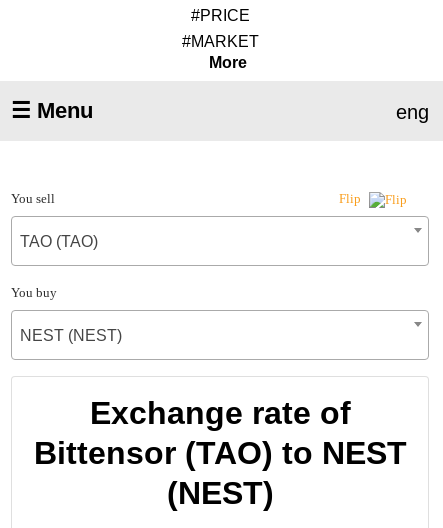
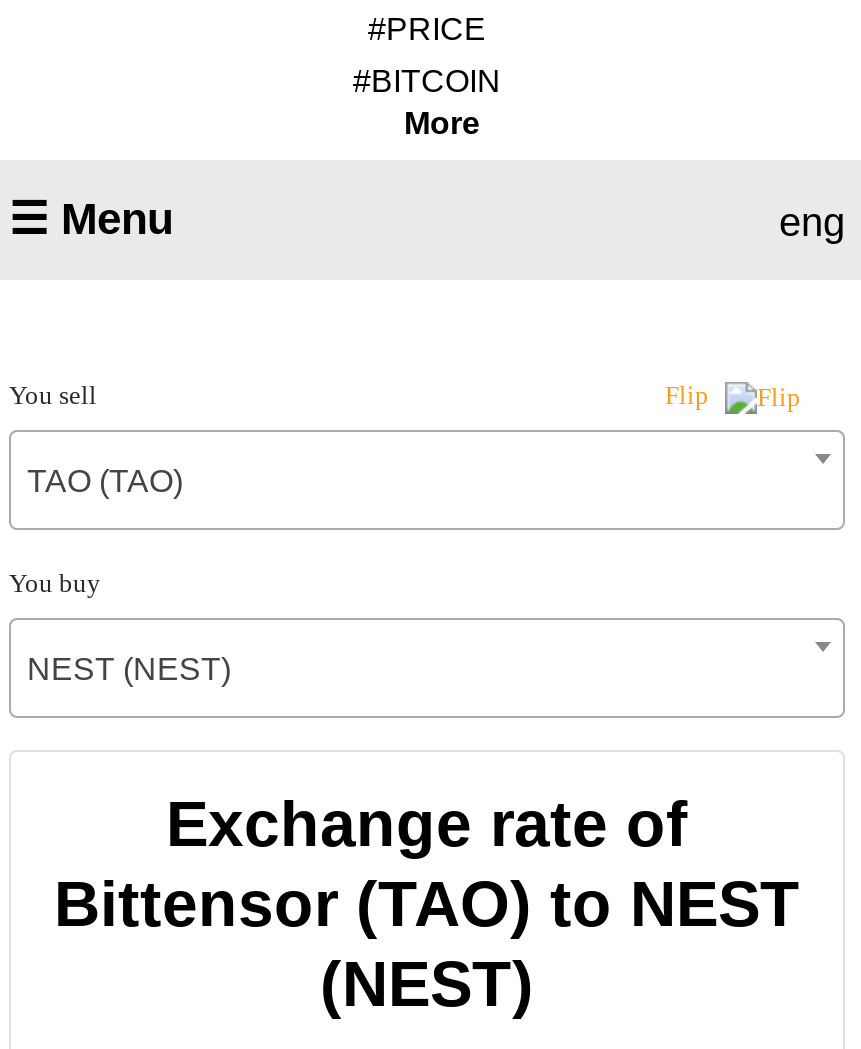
- #MARKET
+ #BITCOIN
